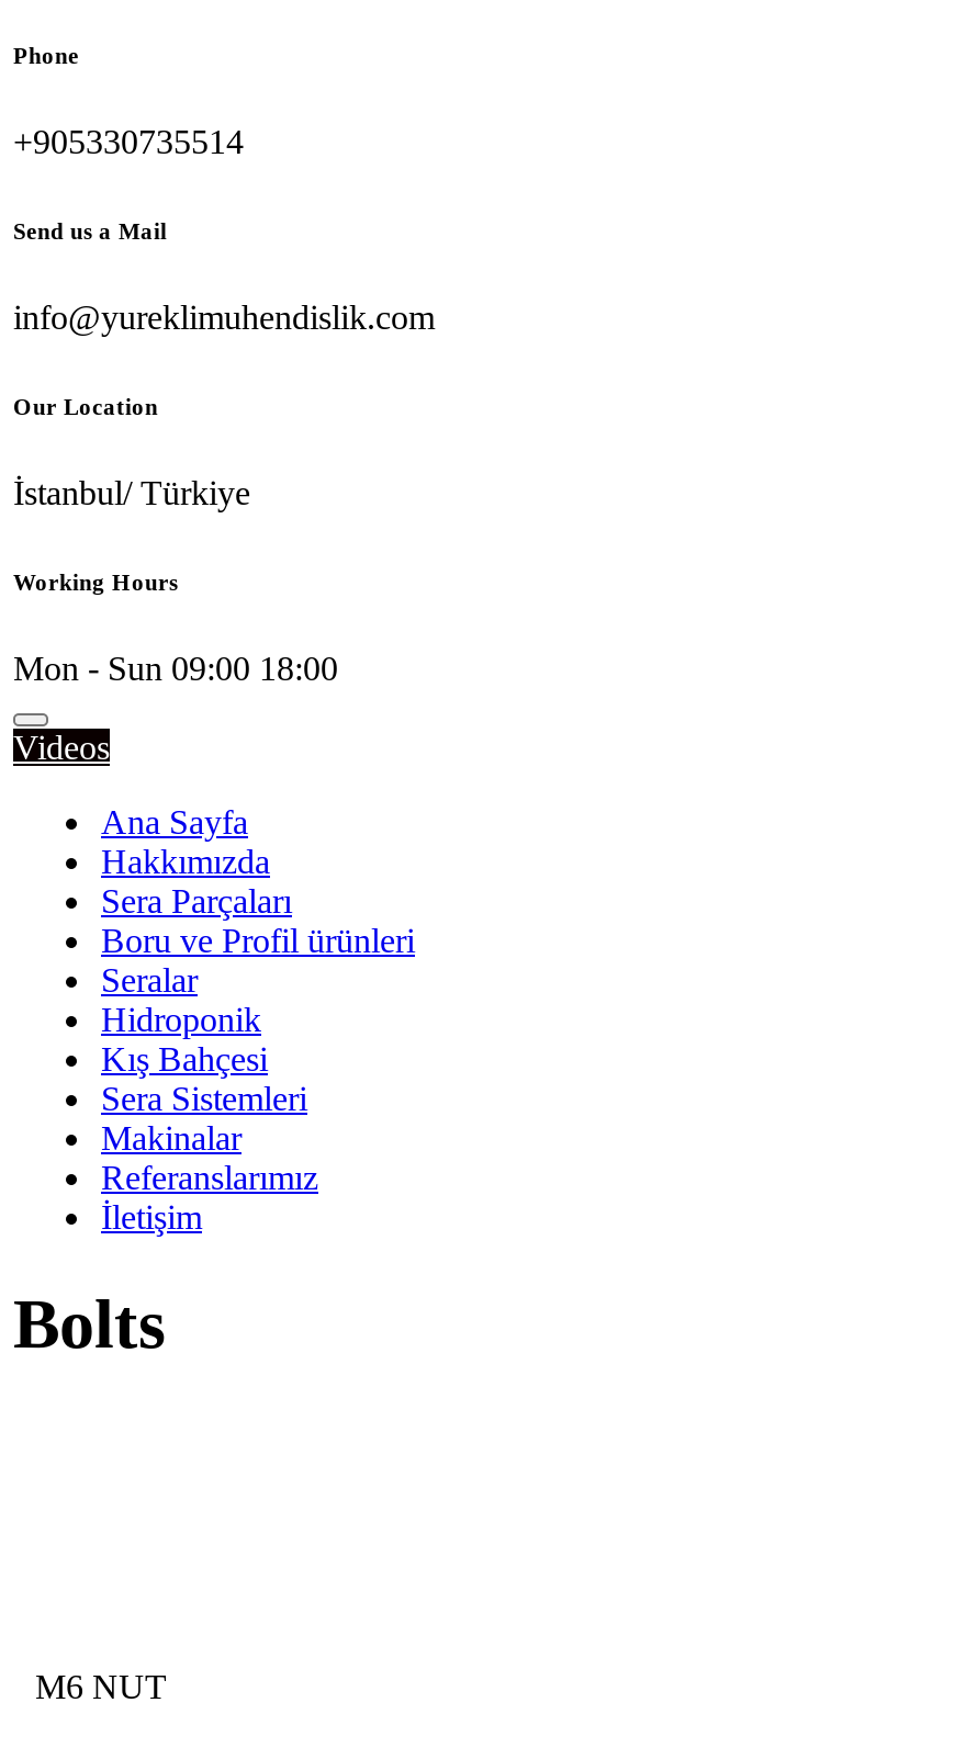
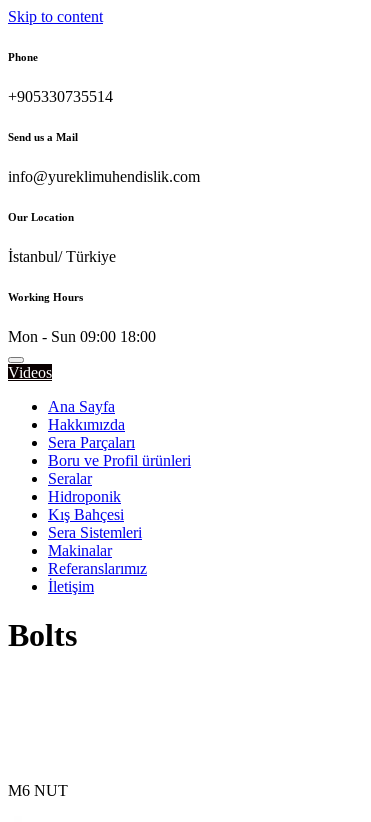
+ Skip to content
